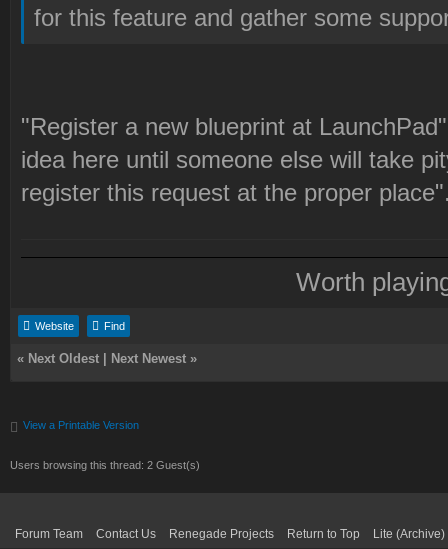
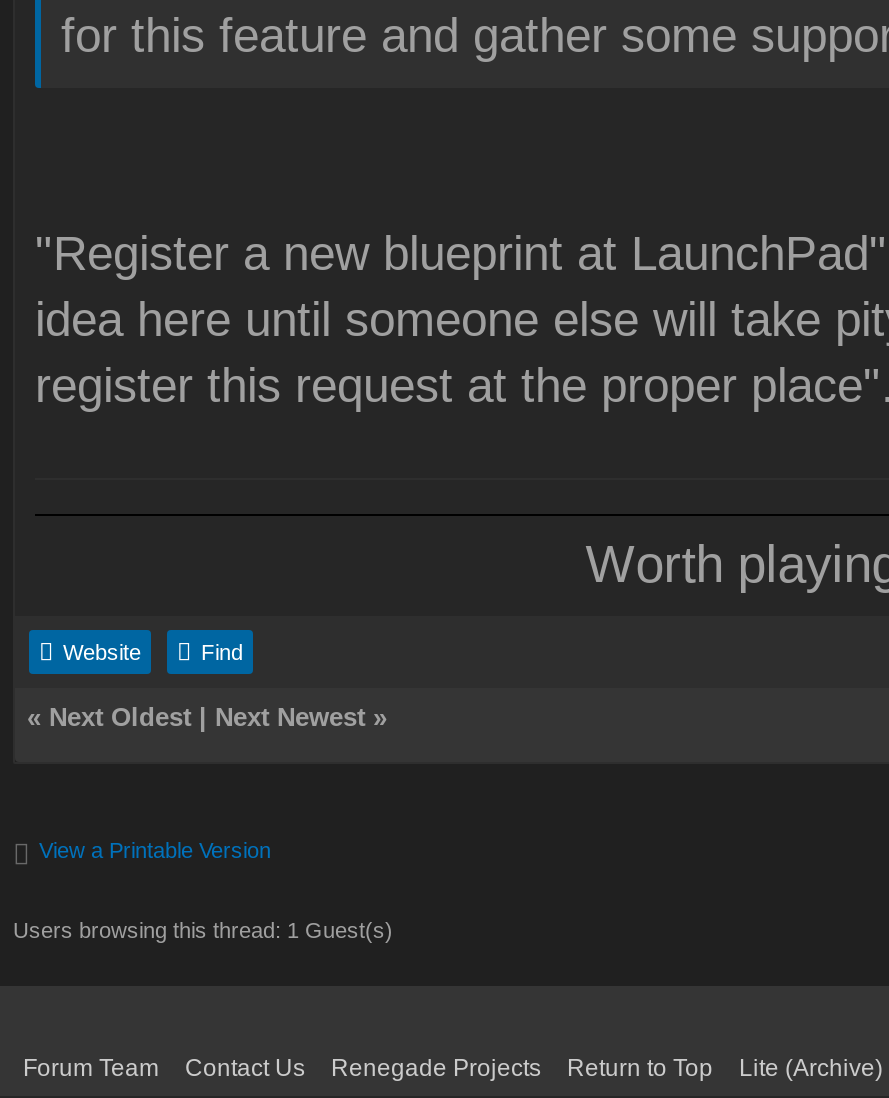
- Users browsing this thread: 2 Guest(s)
+ Users browsing this thread: 1 Guest(s)
